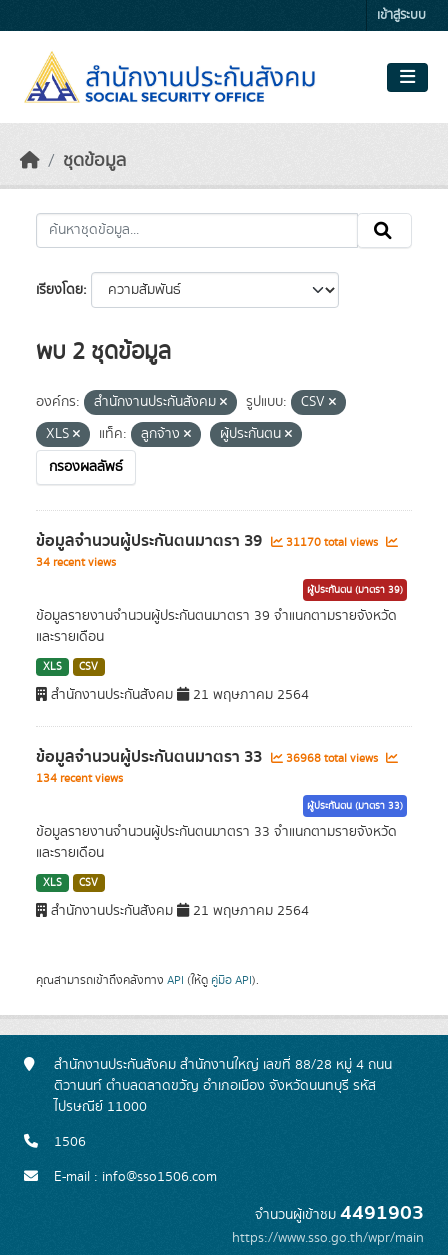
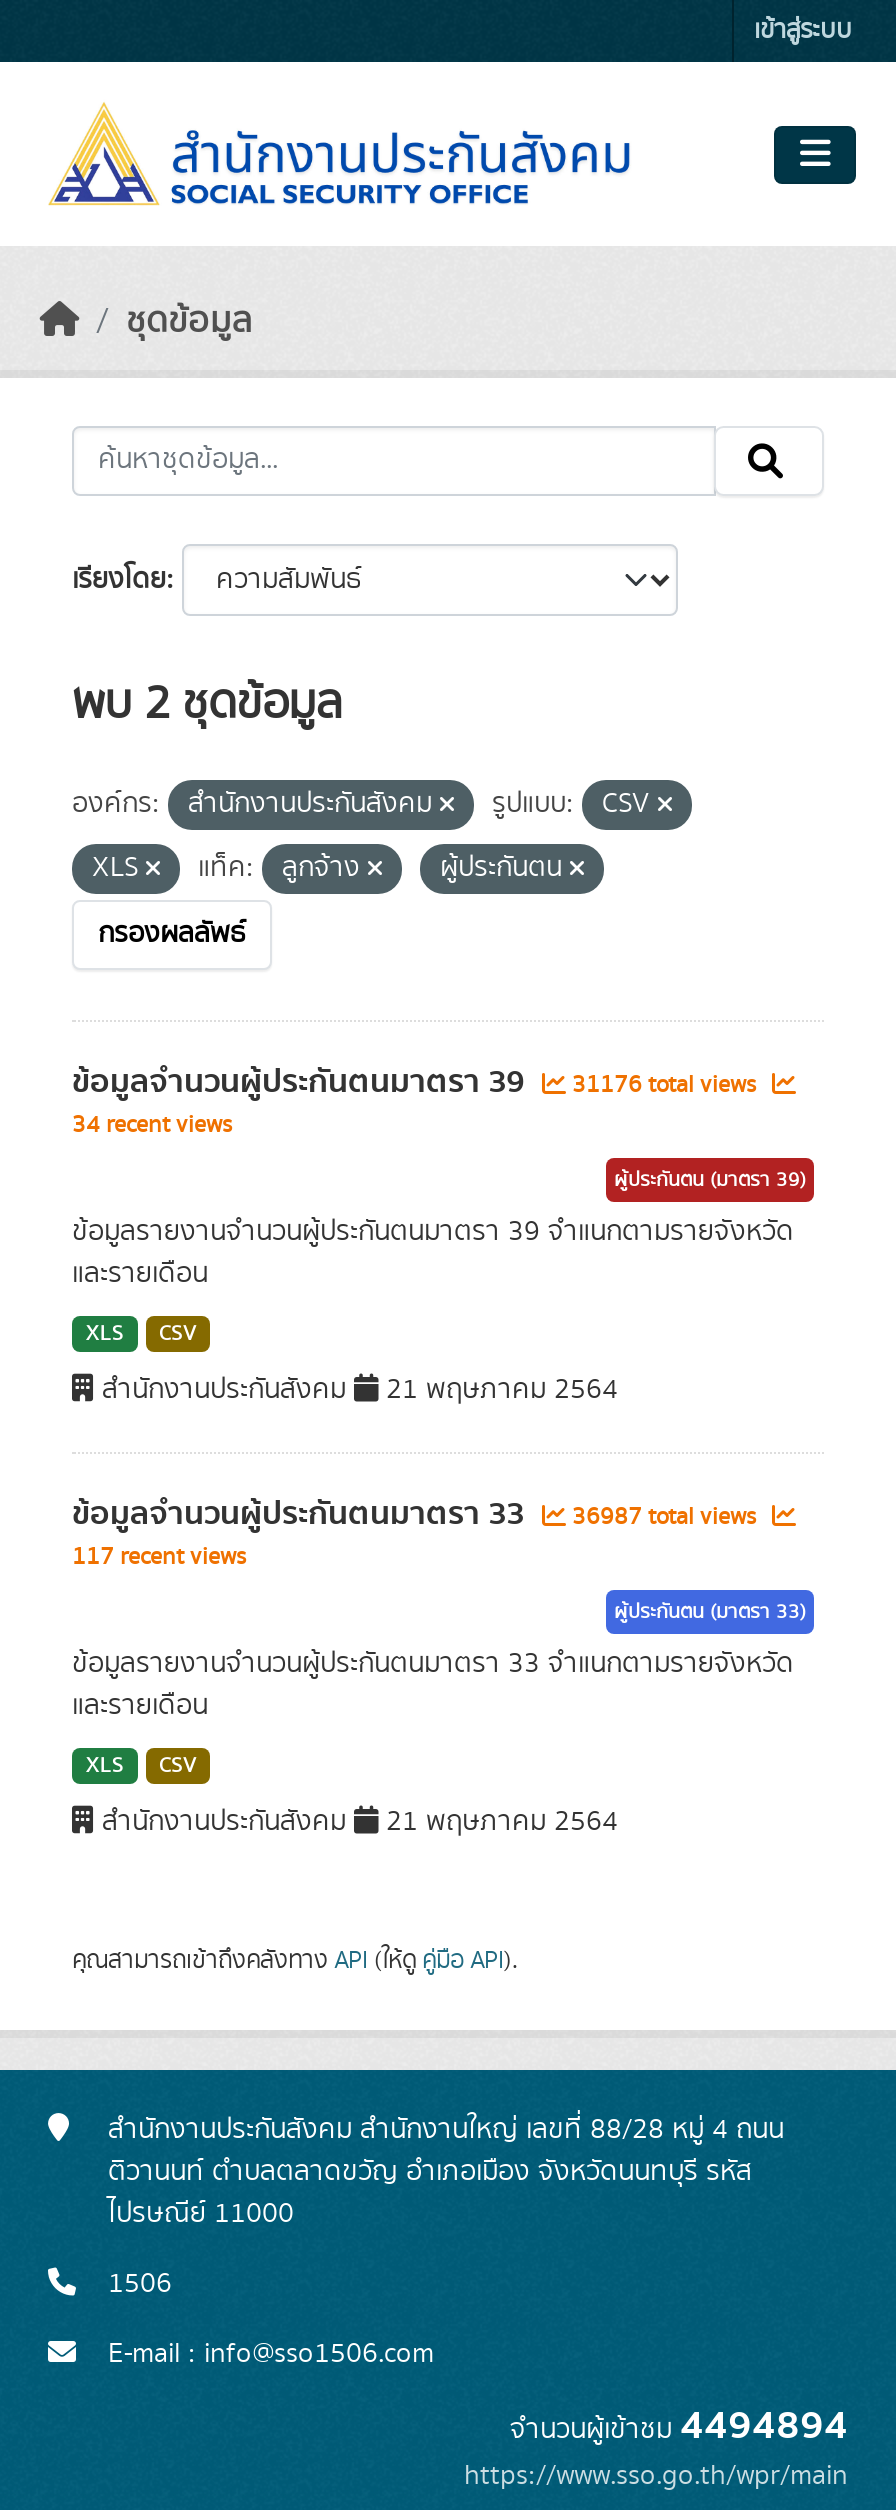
- ข้อมูลจำนวนผู้ประกันตนมาตรา 39 31170 total views
+ ข้อมูลจำนวนผู้ประกันตนมาตรา 39 31176 total views

- ข้อมูลจำนวนผู้ประกันตนมาตรา 33 36968 total views
+ ข้อมูลจำนวนผู้ประกันตนมาตรา 33 36987 total views

- 134 recent views
+ 117 recent views

- จำนวนผู้เข้าชม4491903
+ จำนวนผู้เข้าชม4494894
